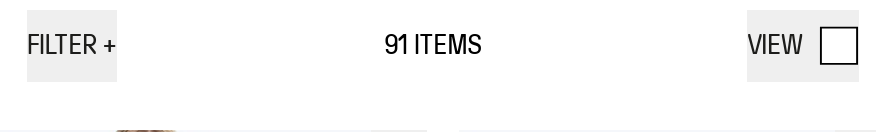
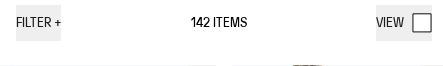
- 91 ITEMS
+ 142 ITEMS
